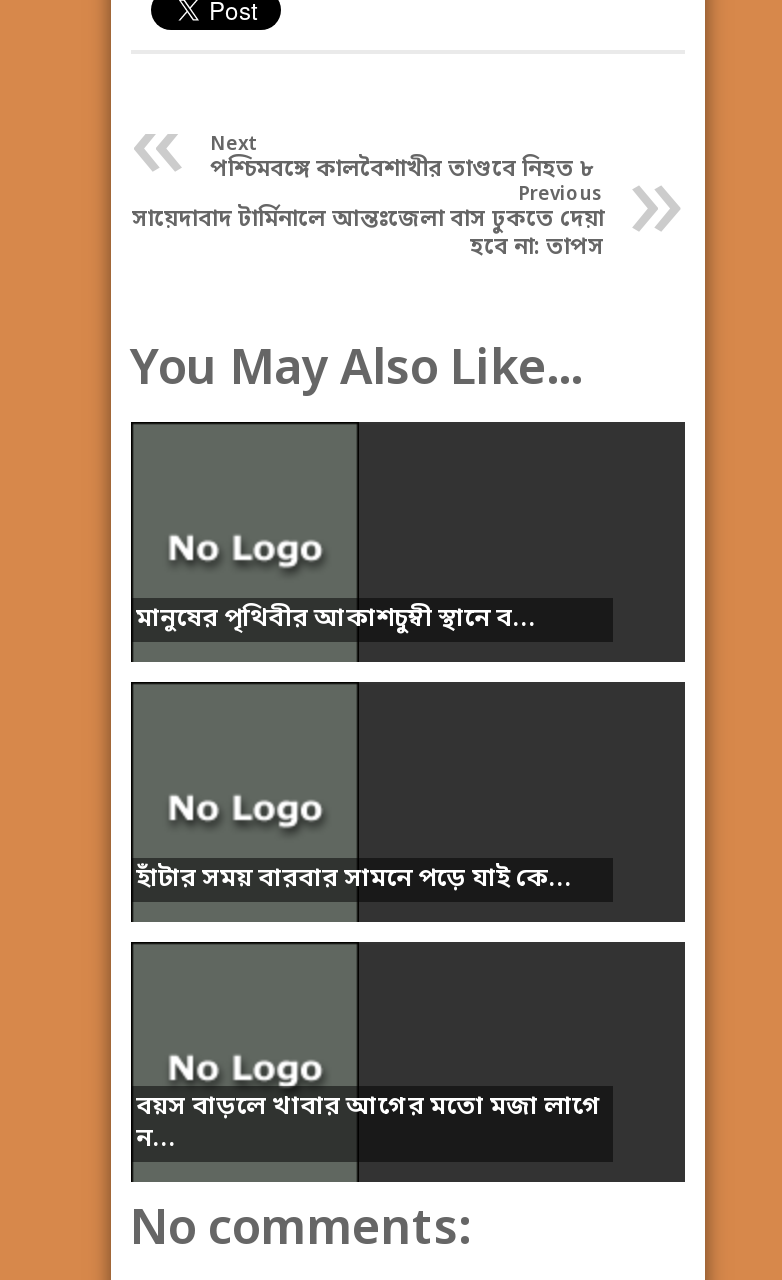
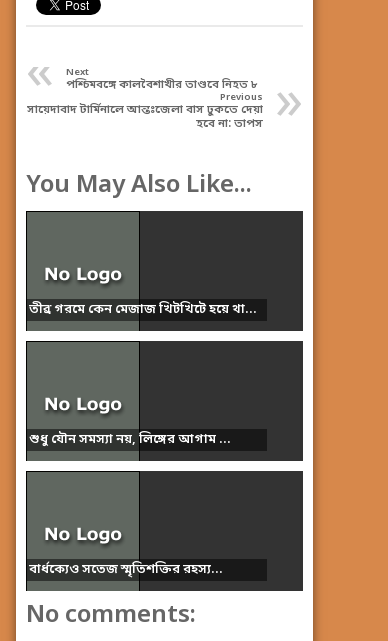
- মানুষের পৃথিবীর আকাশচুম্বী স্থানে ব...
+ তীব্র গরমে কেন মেজাজ খিটখিটে হয়ে থা...

- হাঁটার সময় বারবার সামনে পড়ে যাই কে...
+ শুধু যৌন সমস্যা নয়, লিঙ্গের আগাম ...

- বয়স বাড়লে খাবার আগের মতো মজা লাগে
- ন...
+ বার্ধক্যেও সতেজ স্মৃতিশক্তির রহস্য...
